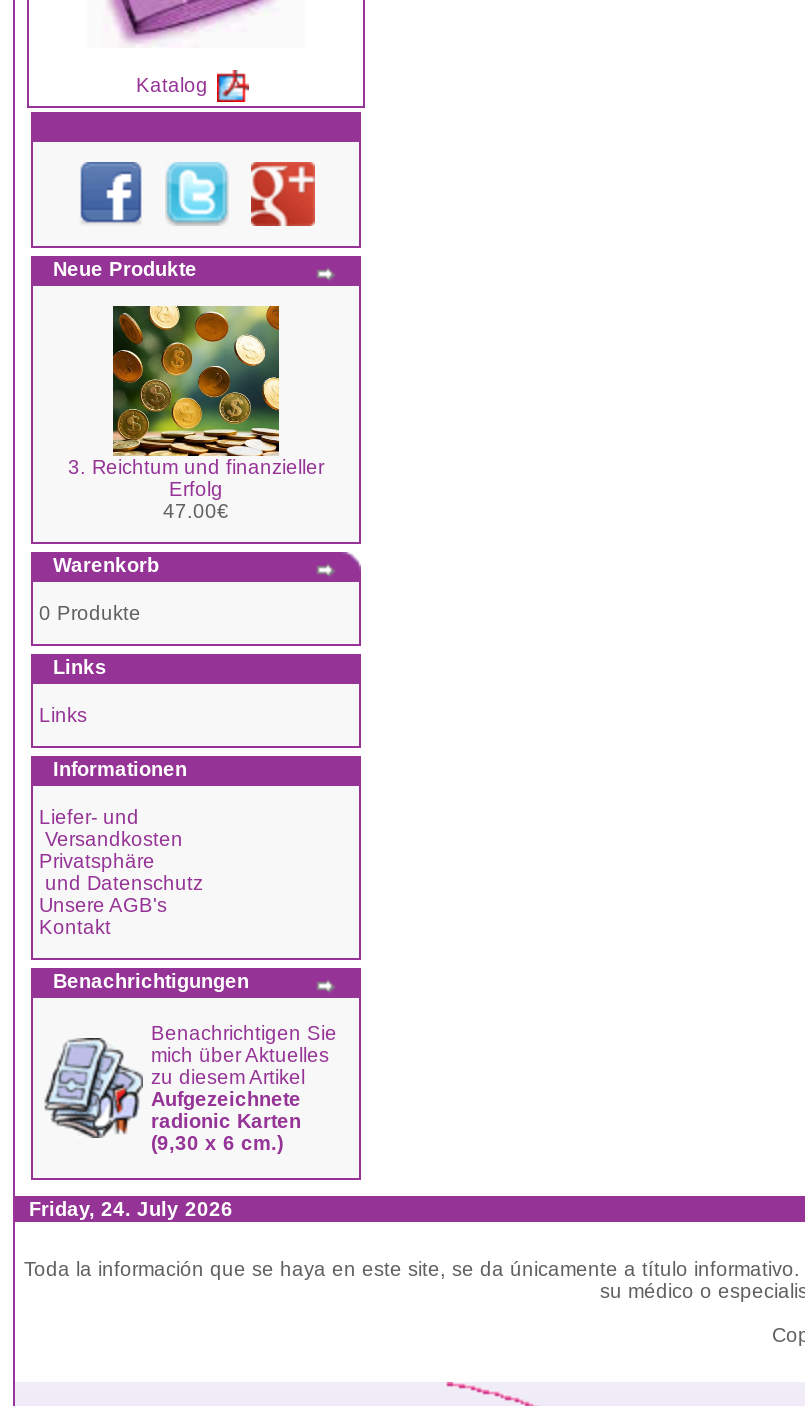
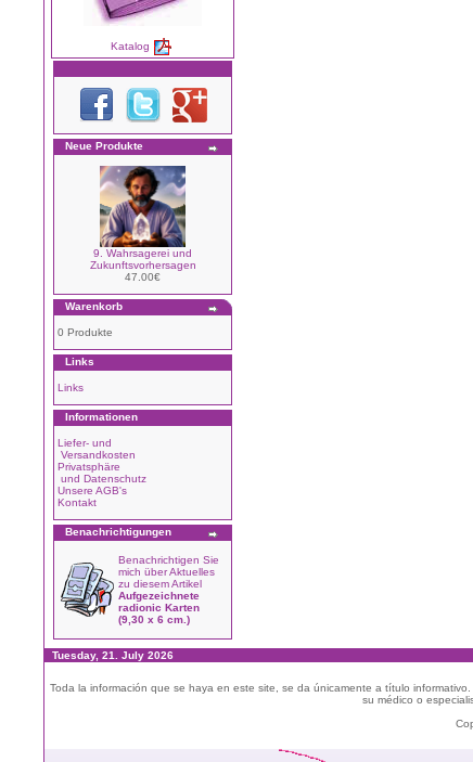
- [image]
- 3. Reichtum und finanzieller
- Erfolg
+ [image]
+ 9. Wahrsagerei und
+ Zukunftsvorhersagen

- Friday, 24. July 2026
+ Tuesday, 21. July 2026
